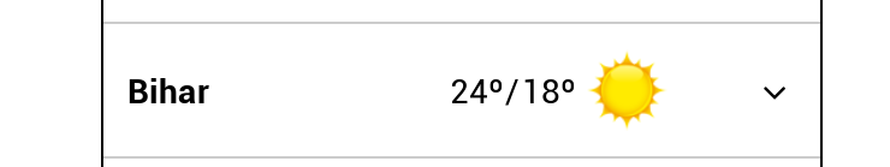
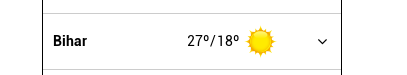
- 24º 18º
+ 27º 18º
